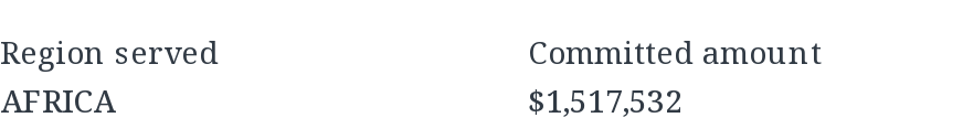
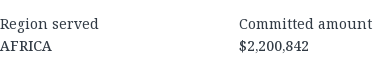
- $1,517,532
+ $2,200,842
